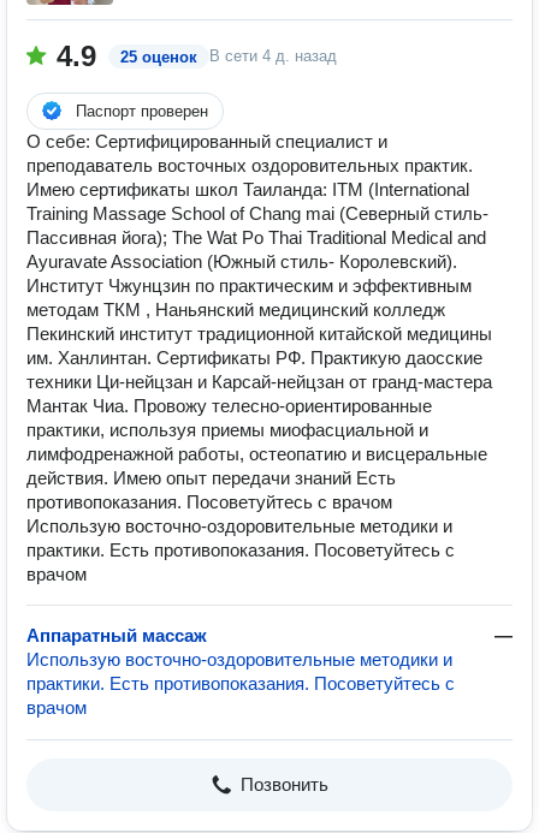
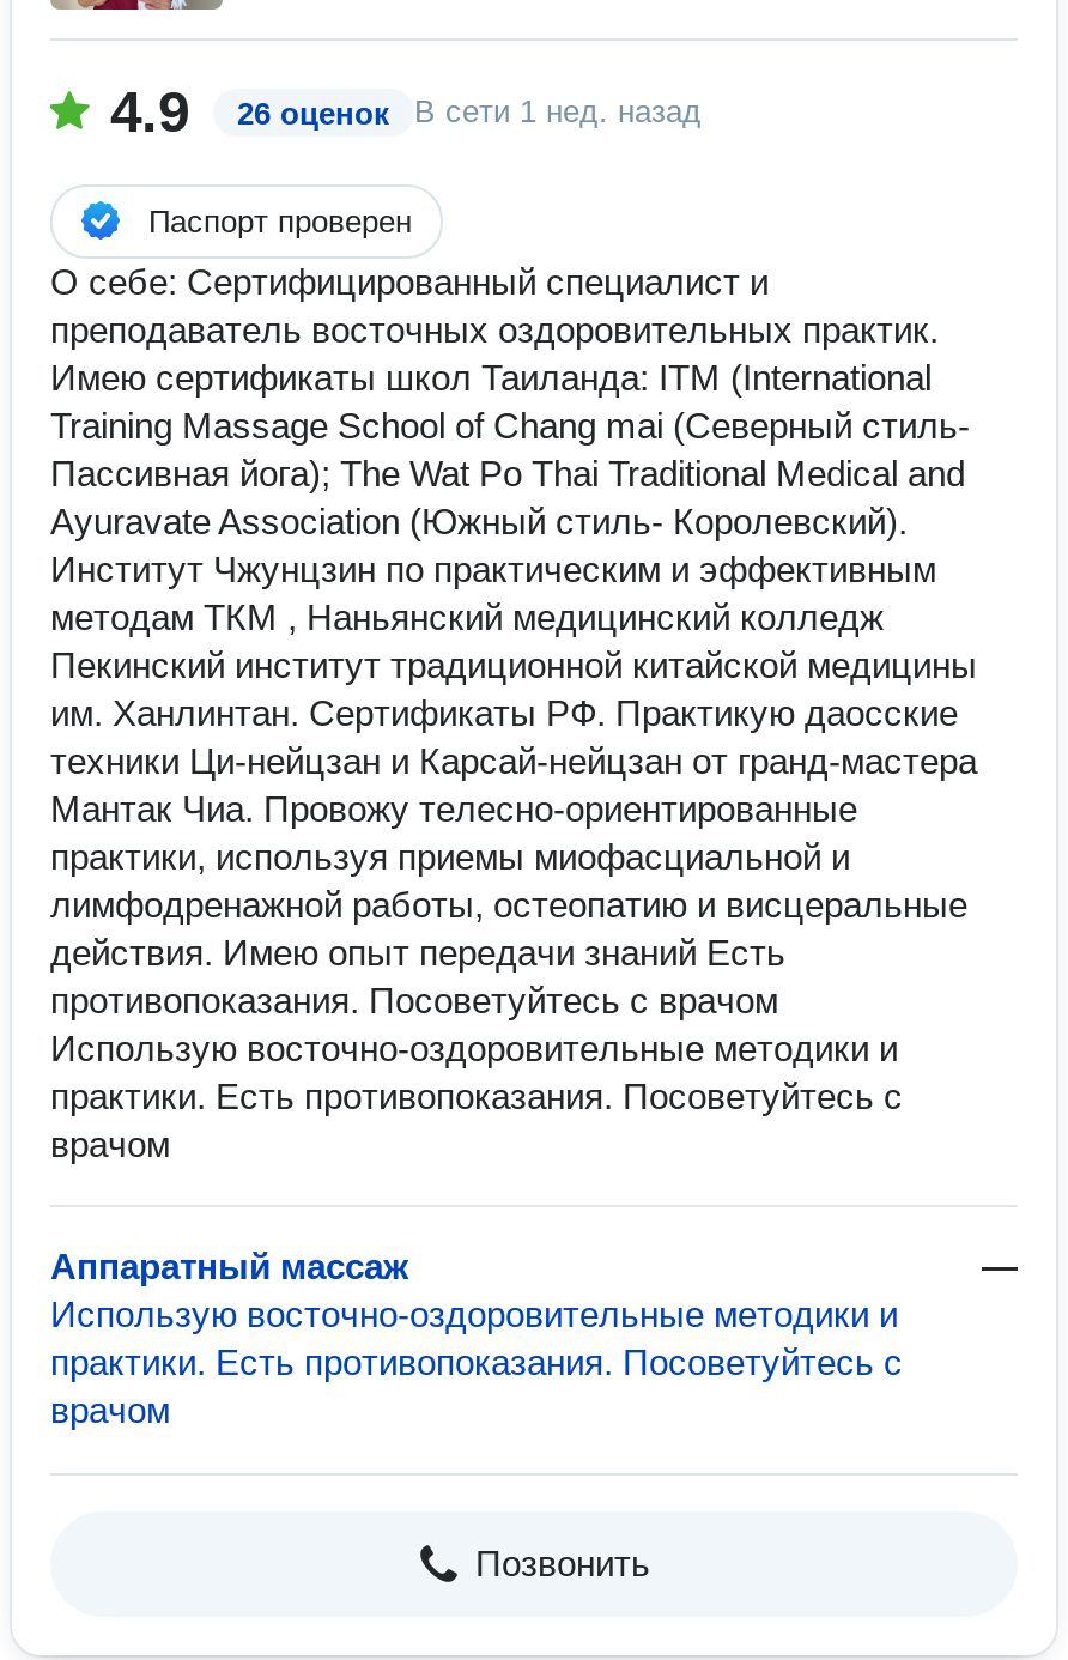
- 25 оценок
+ 26 оценок

- В сети 4 д. назад
+ В сети 1 нед. назад
